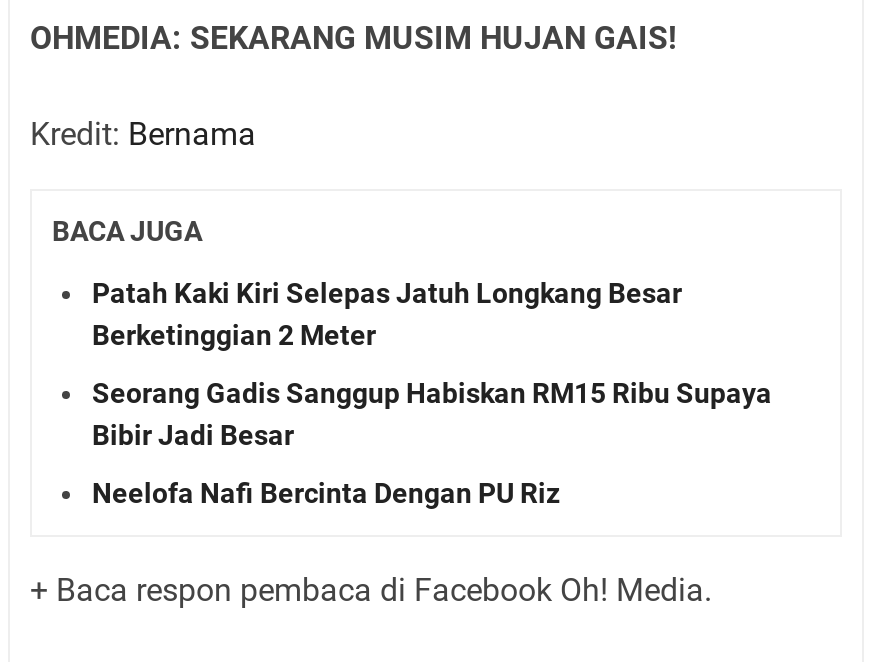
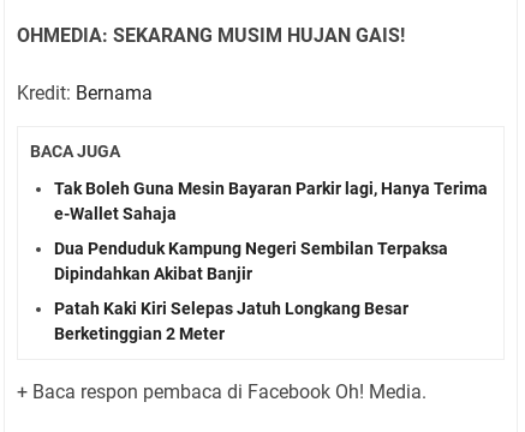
+ Tak Boleh Guna Mesin Bayaran Parkir lagi, Hanya Terima
+ e-Wallet Sahaja
+ Dua Penduduk Kampung Negeri Sembilan Terpaksa
+ Dipindahkan Akibat Banjir

moved down: Patah Kaki Kiri Selepas Jatuh Longkang Besar | Berketinggian 2 Meter

- Seorang Gadis Sanggup Habiskan RM15 Ribu Supaya
- Bibir Jadi Besar
- Neelofa Nafi Bercinta Dengan PU Riz
